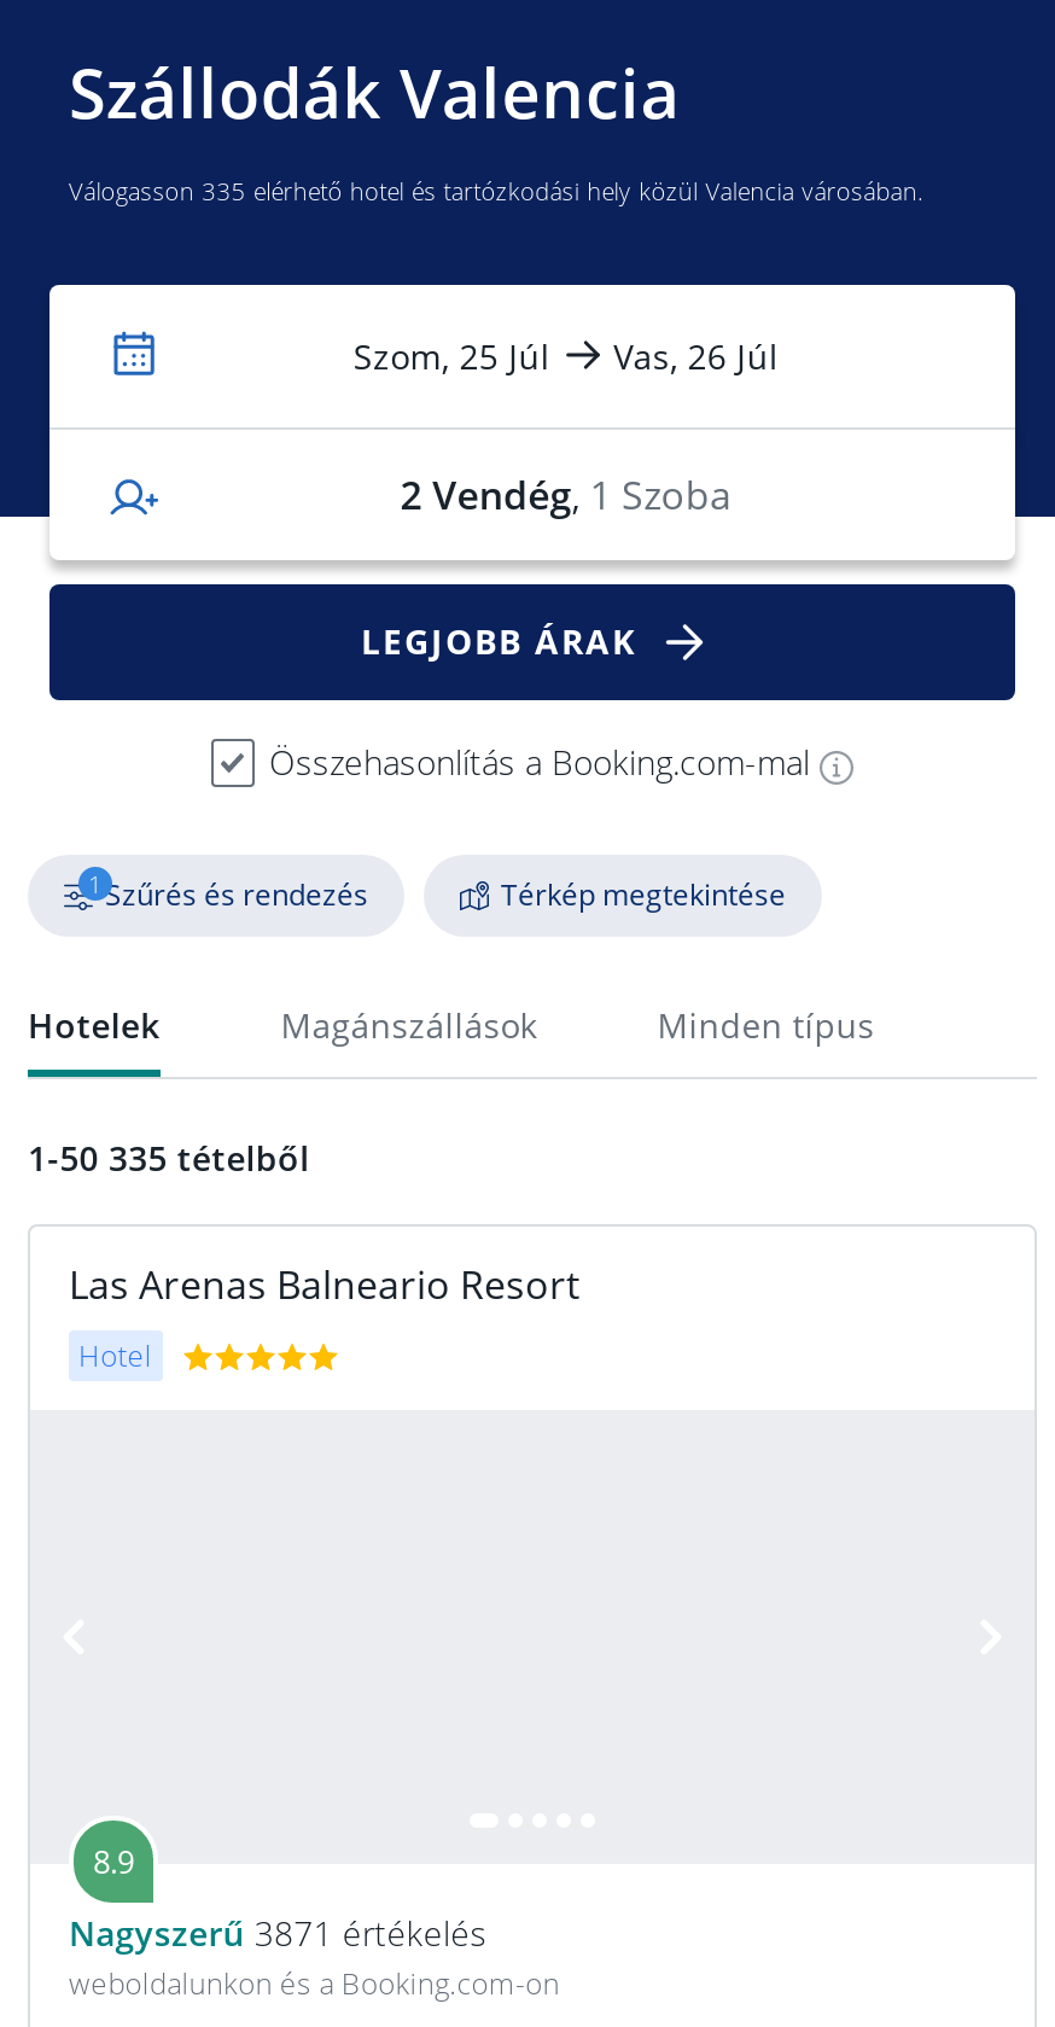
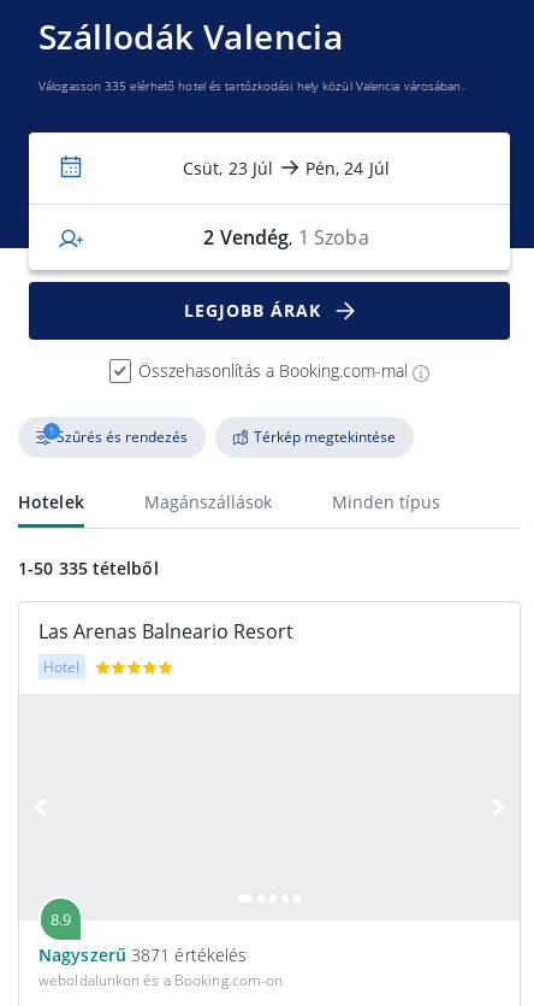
- Szom, 25 Júl
+ Csüt, 23 Júl

- Vas, 26 Júl
+ Pén, 24 Júl
